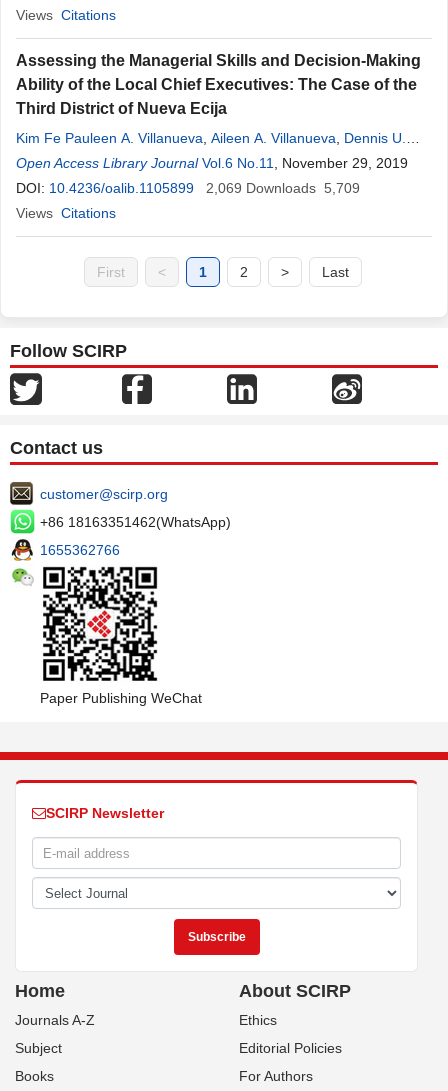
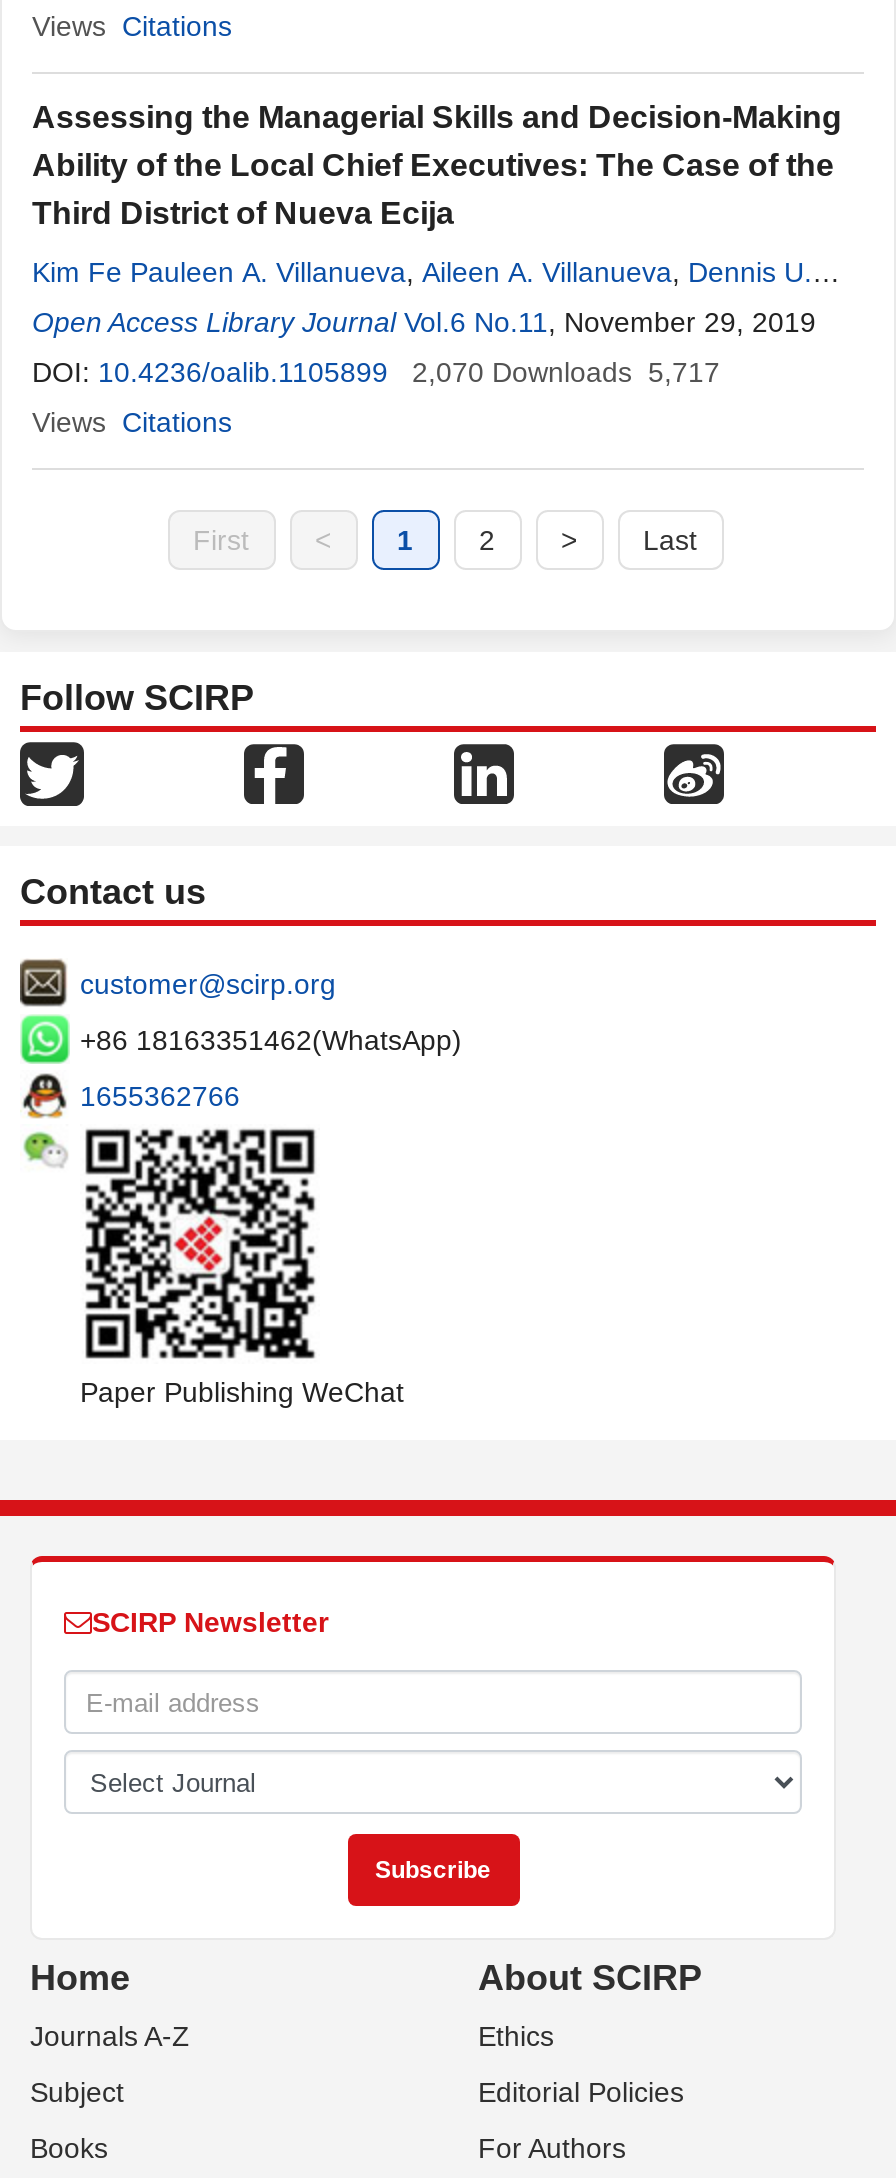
- DOI: 10.4236/oalib.1105899 2,069 Downloads 5,709
+ DOI: 10.4236/oalib.1105899 2,070 Downloads 5,717
